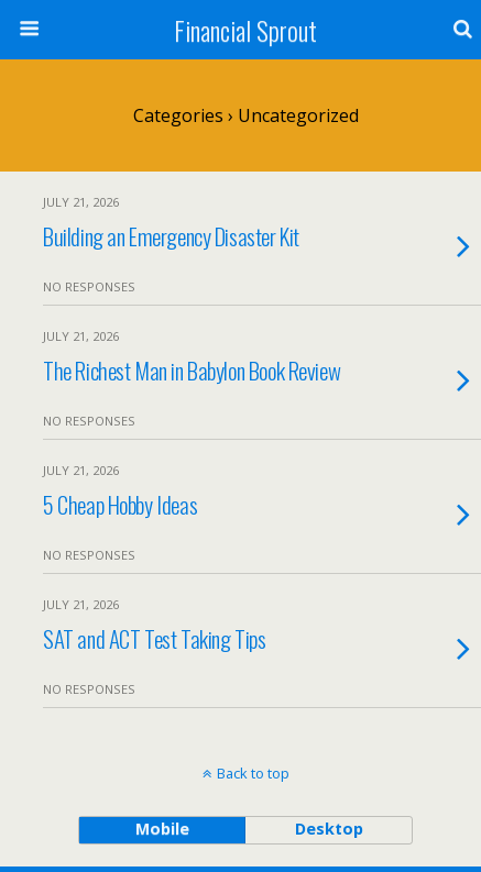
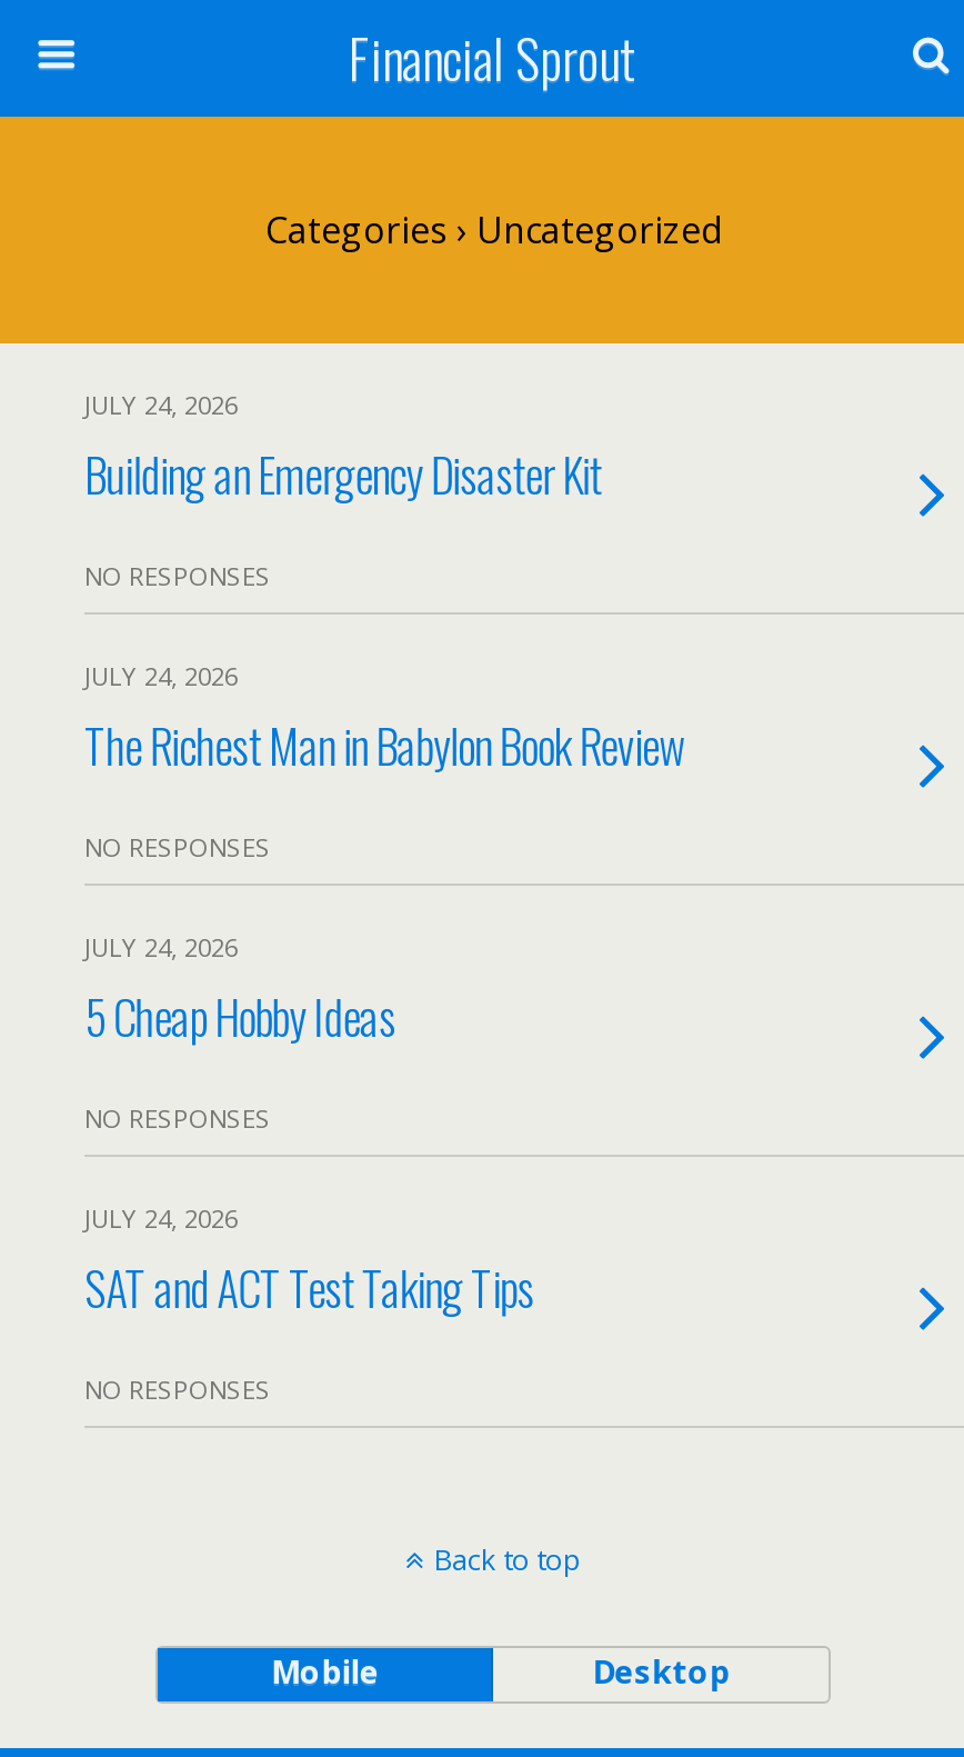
- JULY 21, 2026
+ JULY 24, 2026

- JULY 21, 2026
+ JULY 24, 2026

- JULY 21, 2026
+ JULY 24, 2026

- JULY 21, 2026
+ JULY 24, 2026
